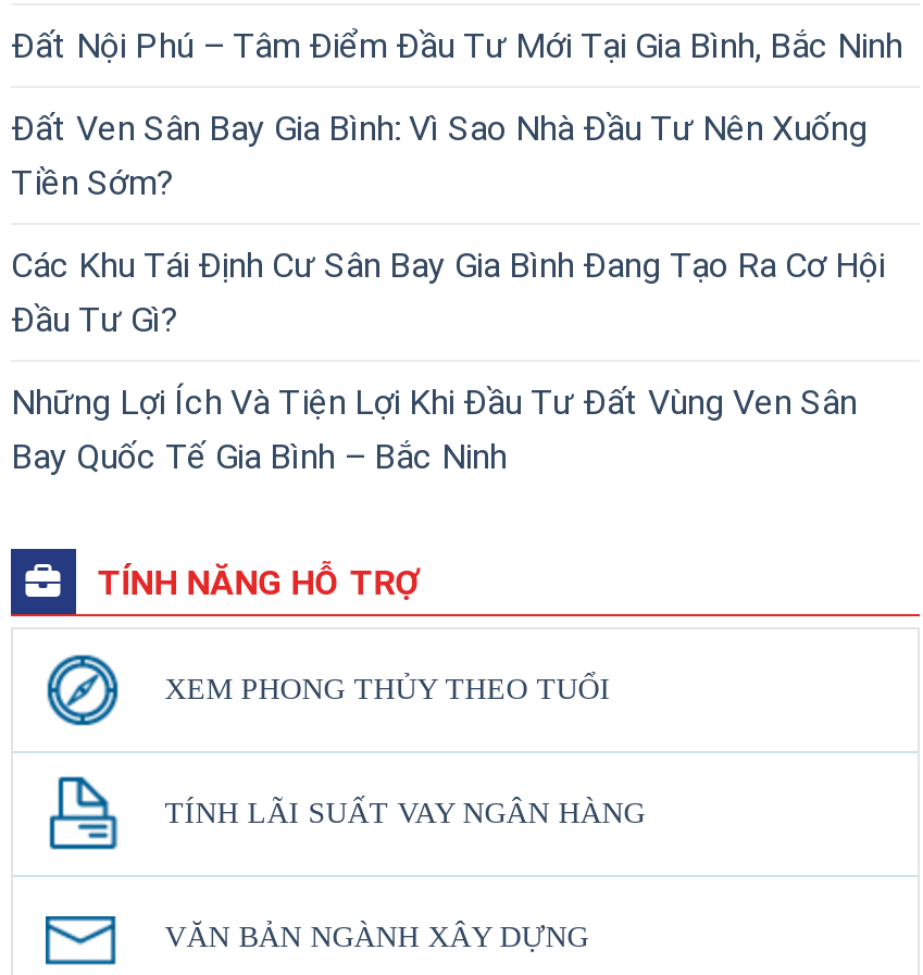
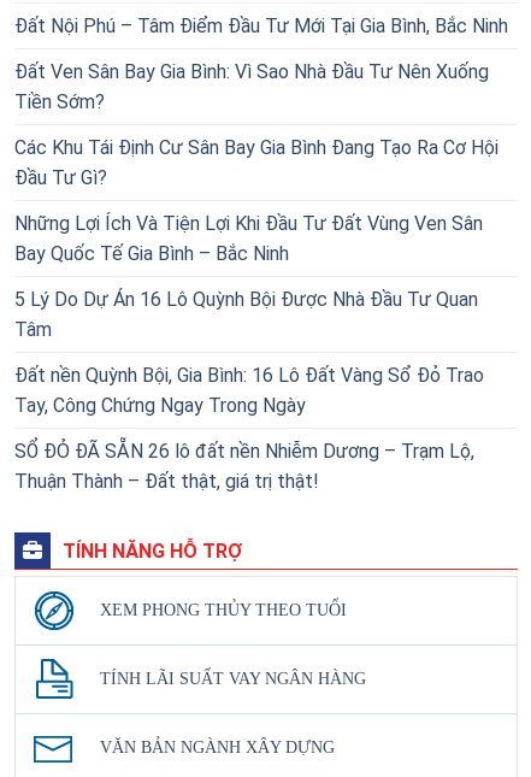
+ 5 Lý Do Dự Án 16 Lô Quỳnh Bội Được Nhà Đầu Tư Quan
+ Tâm
+ Đất nền Quỳnh Bội, Gia Bình: 16 Lô Đất Vàng Sổ Đỏ Trao
+ Tay, Công Chứng Ngay Trong Ngày
+ SỔ ĐỎ ĐÃ SẴN 26 lô đất nền Nhiễm Dương – Trạm Lộ,
+ Thuận Thành – Đất thật, giá trị thật!
